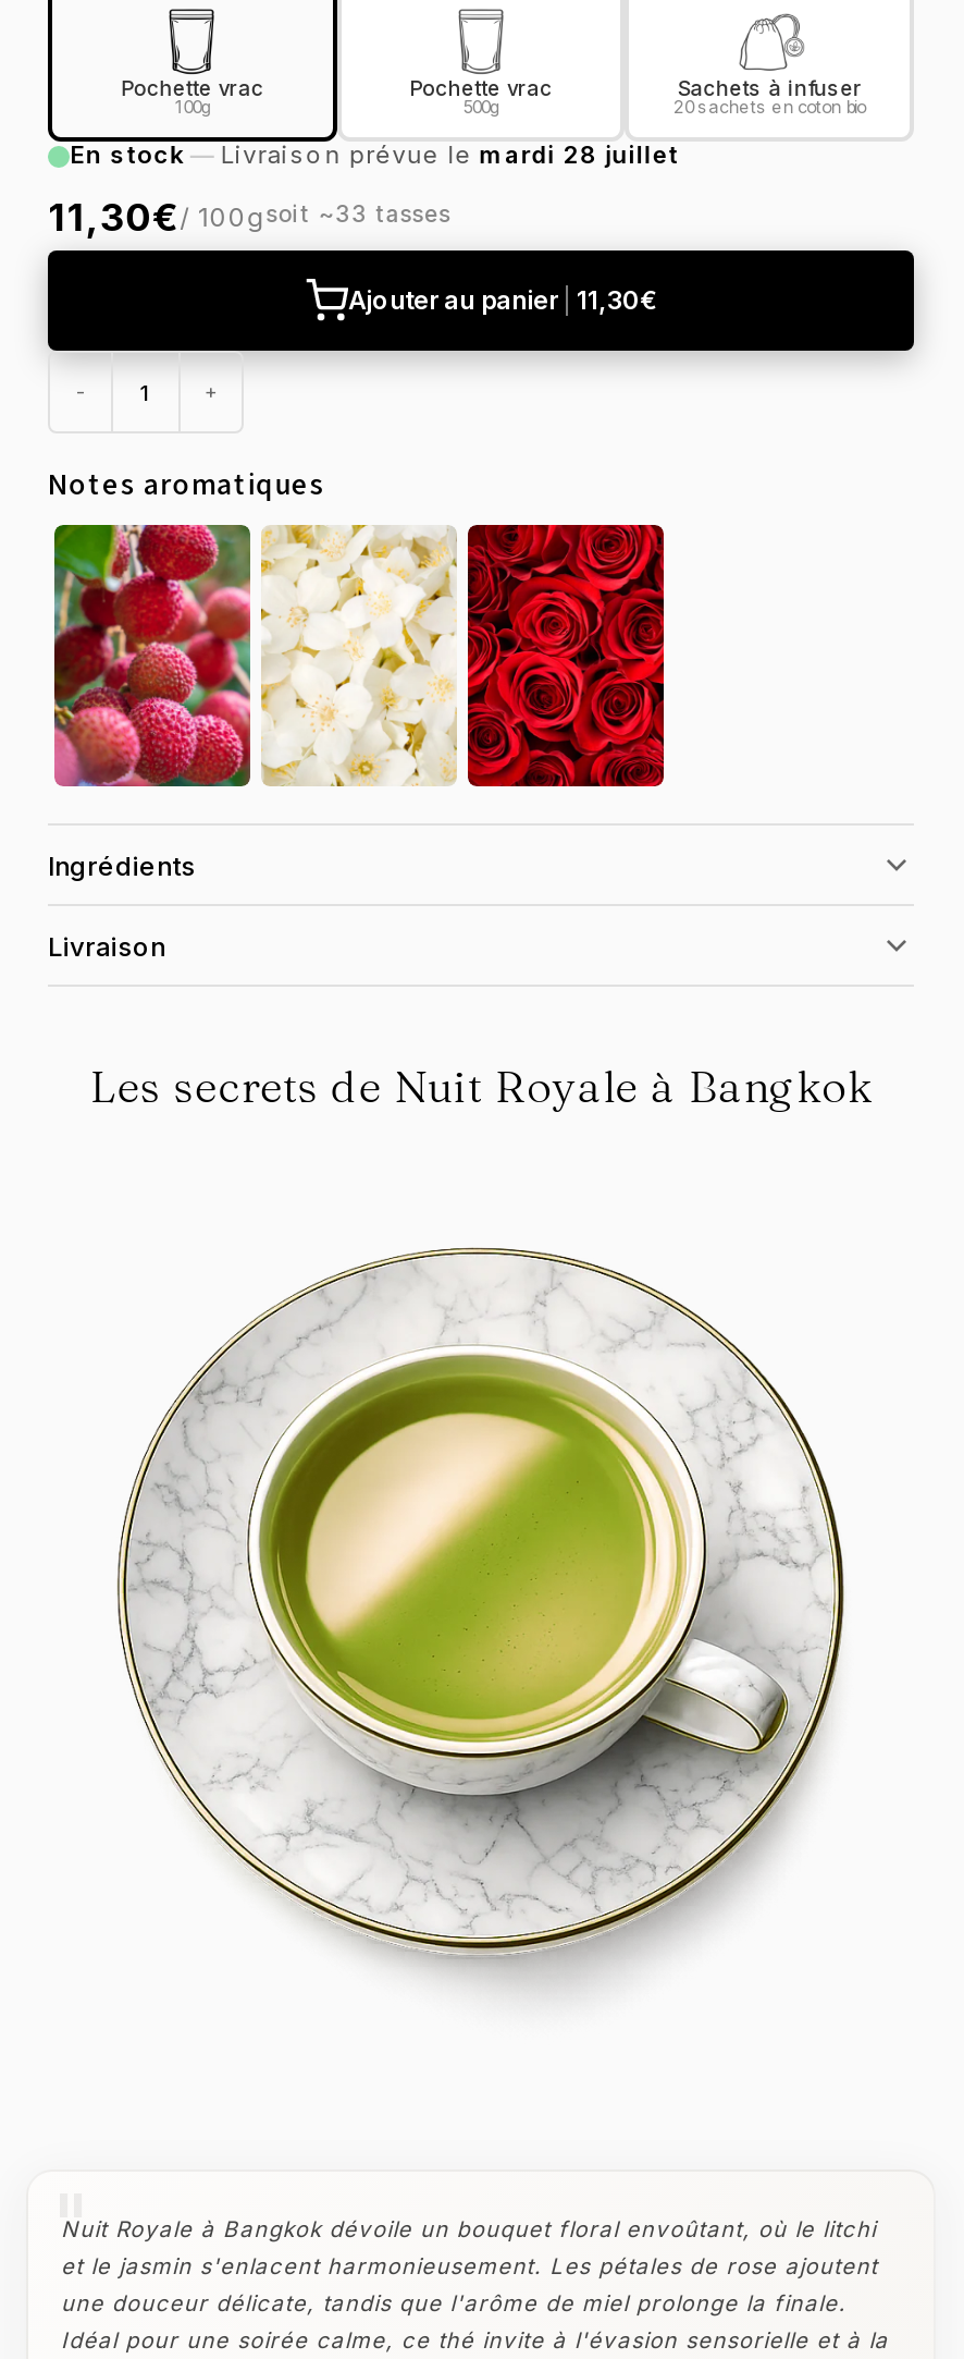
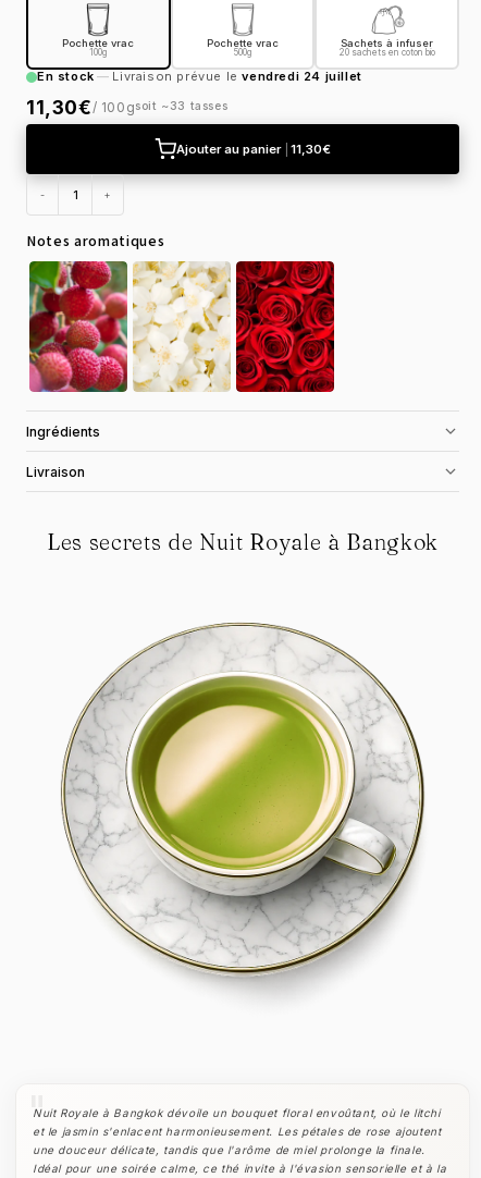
- En stock — Livraison prévue le mardi 28 juillet
+ En stock — Livraison prévue le vendredi 24 juillet
